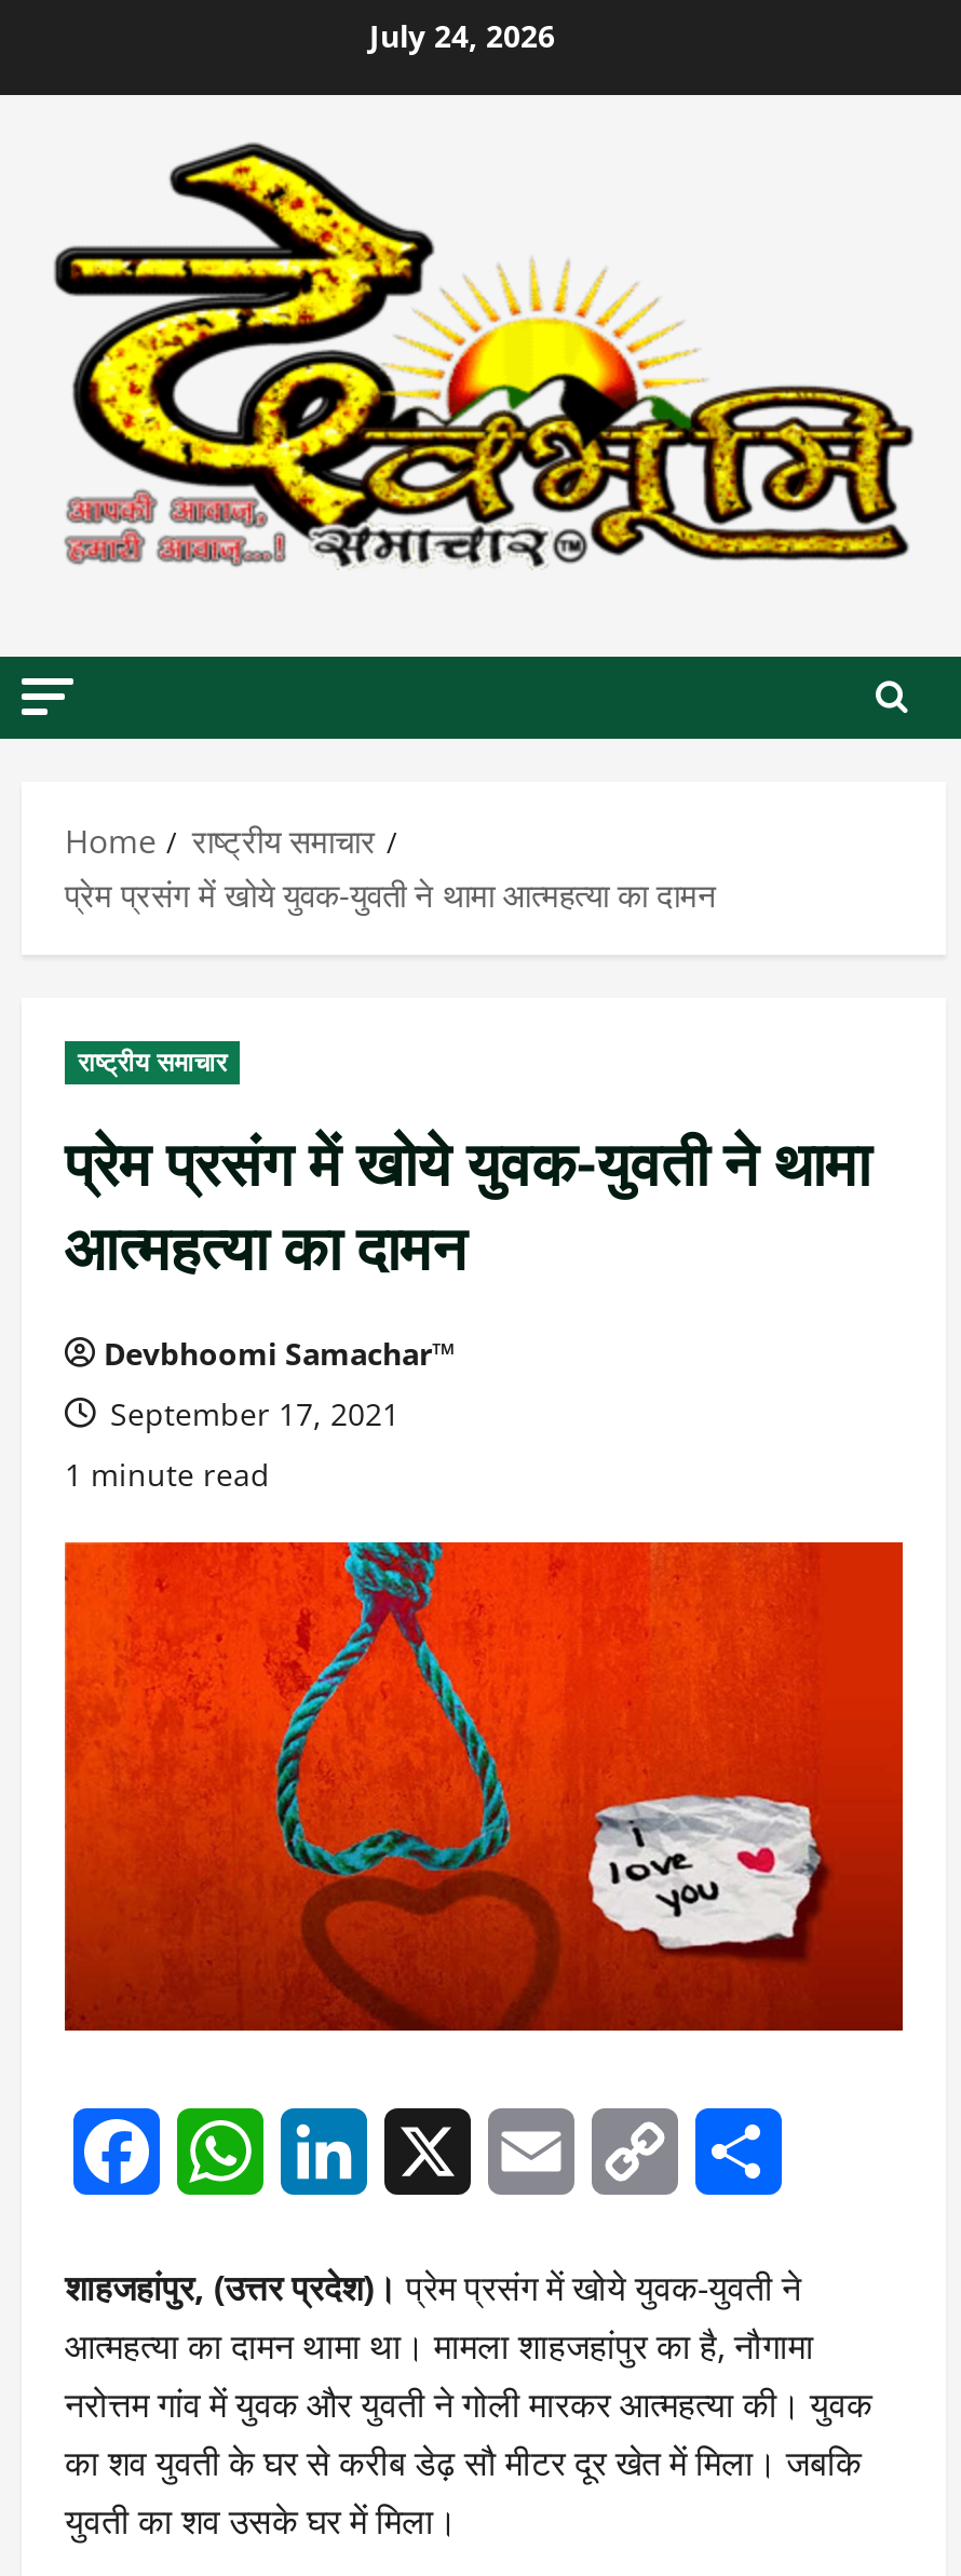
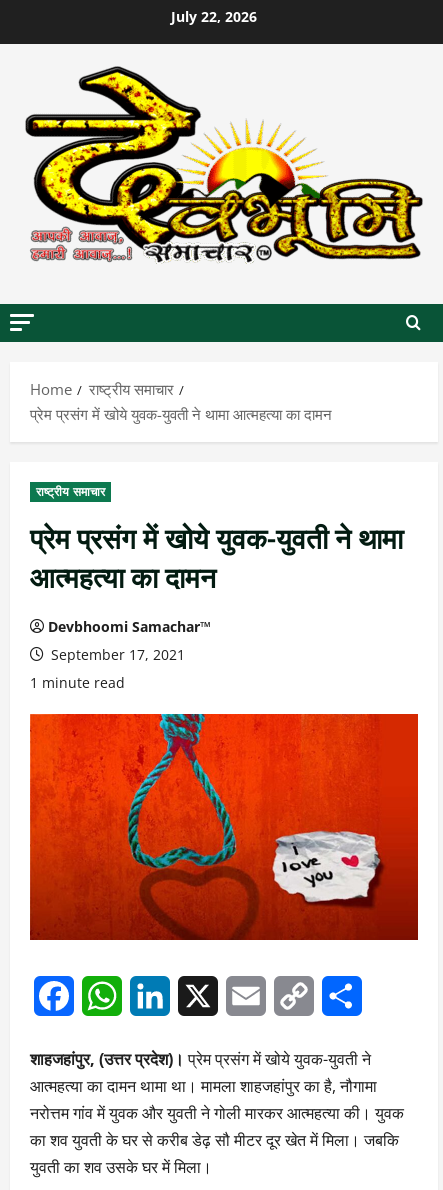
- July 24, 2026
+ July 22, 2026
